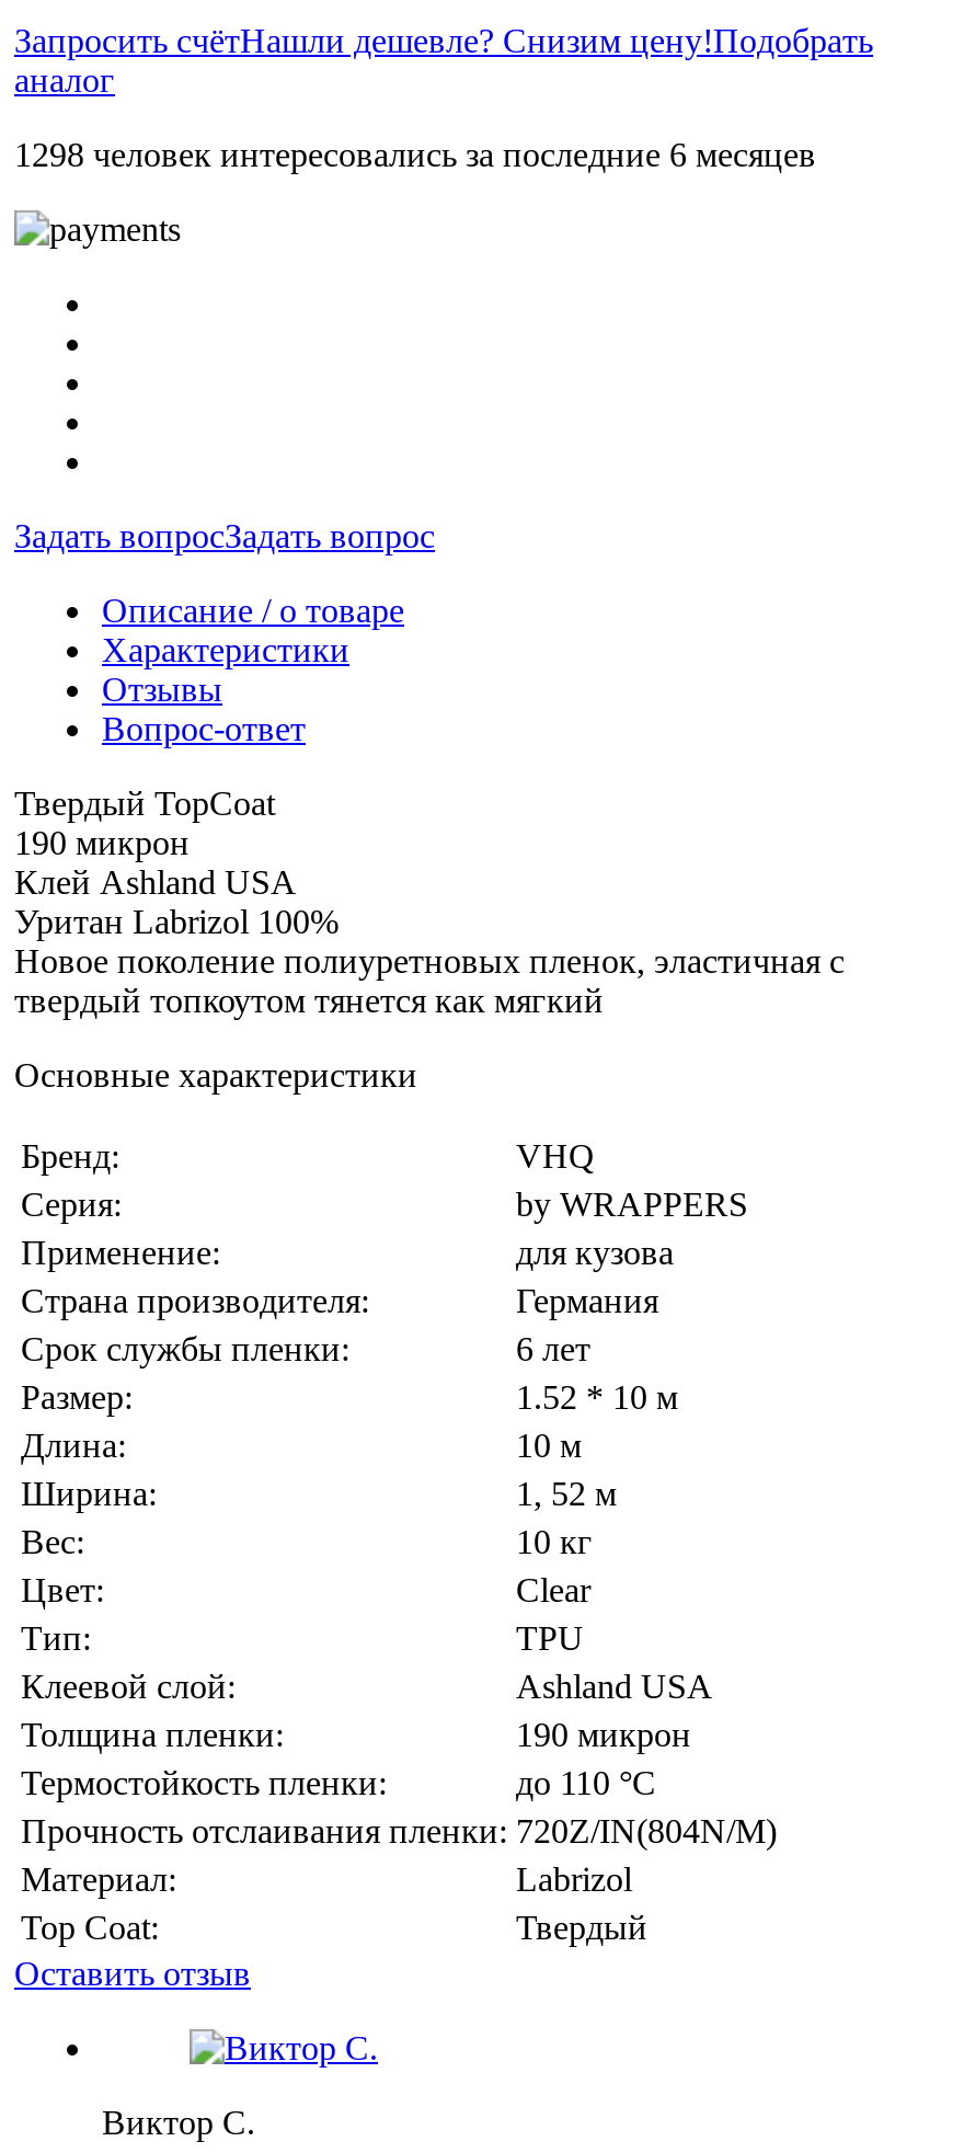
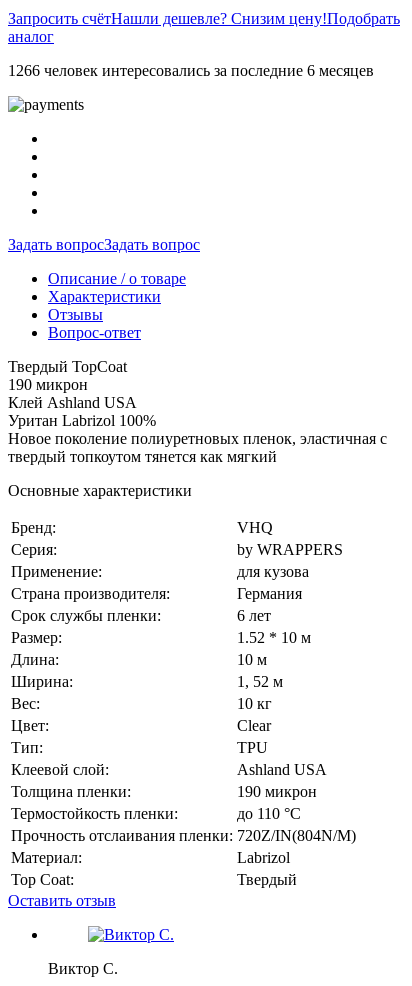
- 1298 человек интересовались за последние 6 месяцев
+ 1266 человек интересовались за последние 6 месяцев
